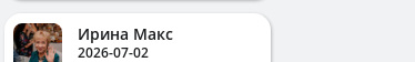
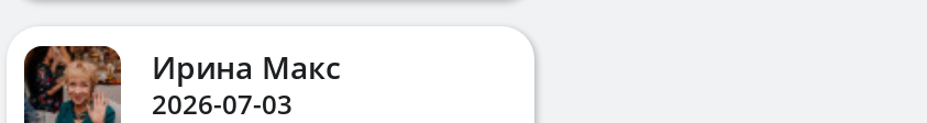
- 2026-07-02
+ 2026-07-03
